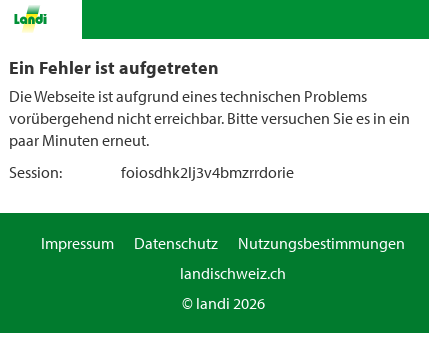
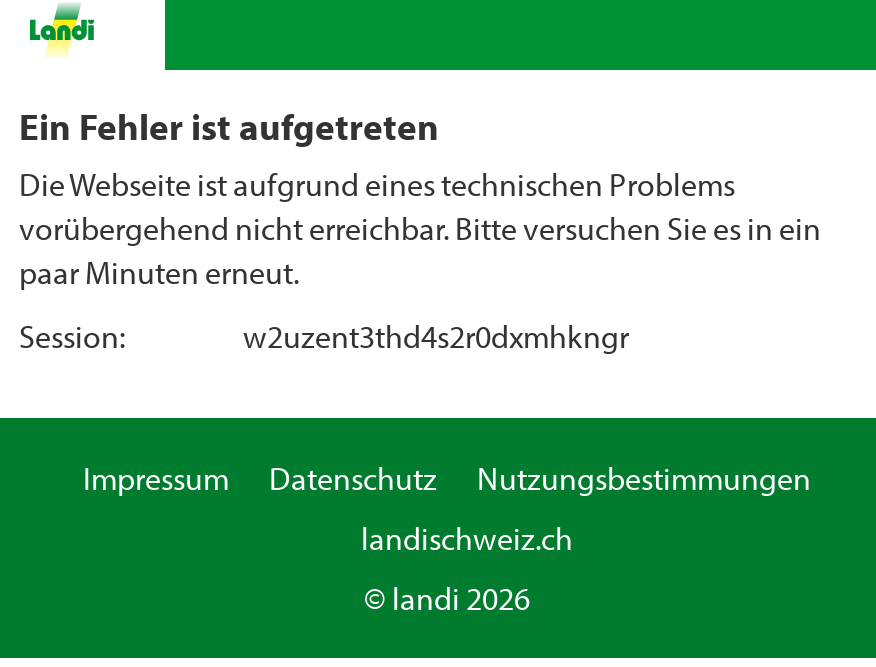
- foiosdhk2lj3v4bmzrrdorie
+ w2uzent3thd4s2r0dxmhkngr
